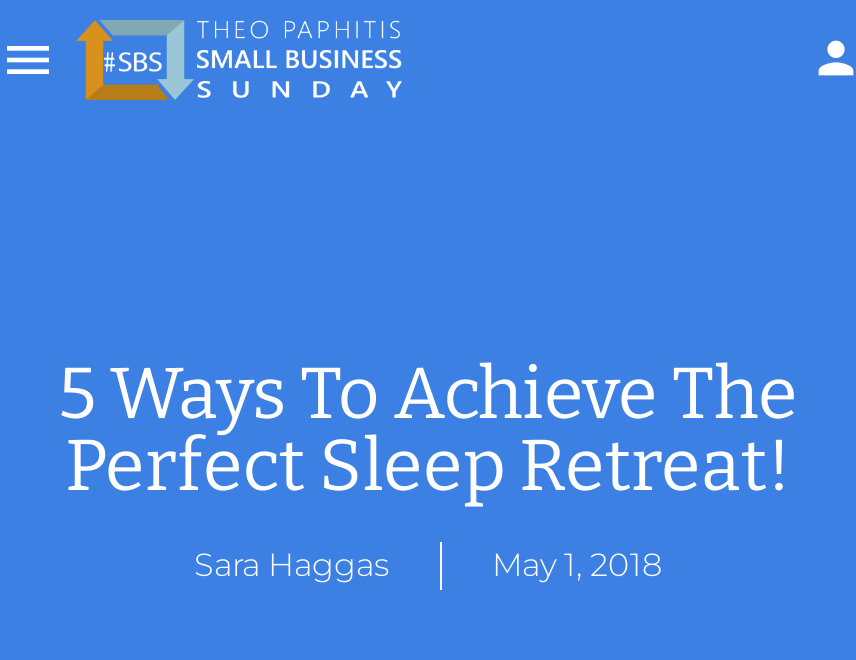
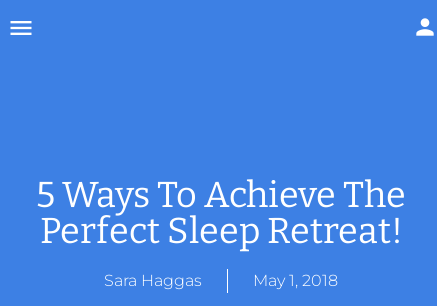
- [image]
